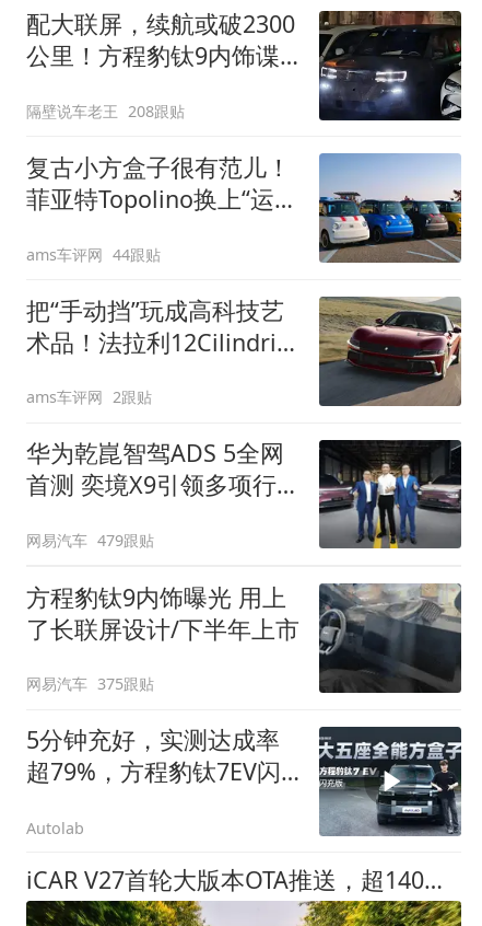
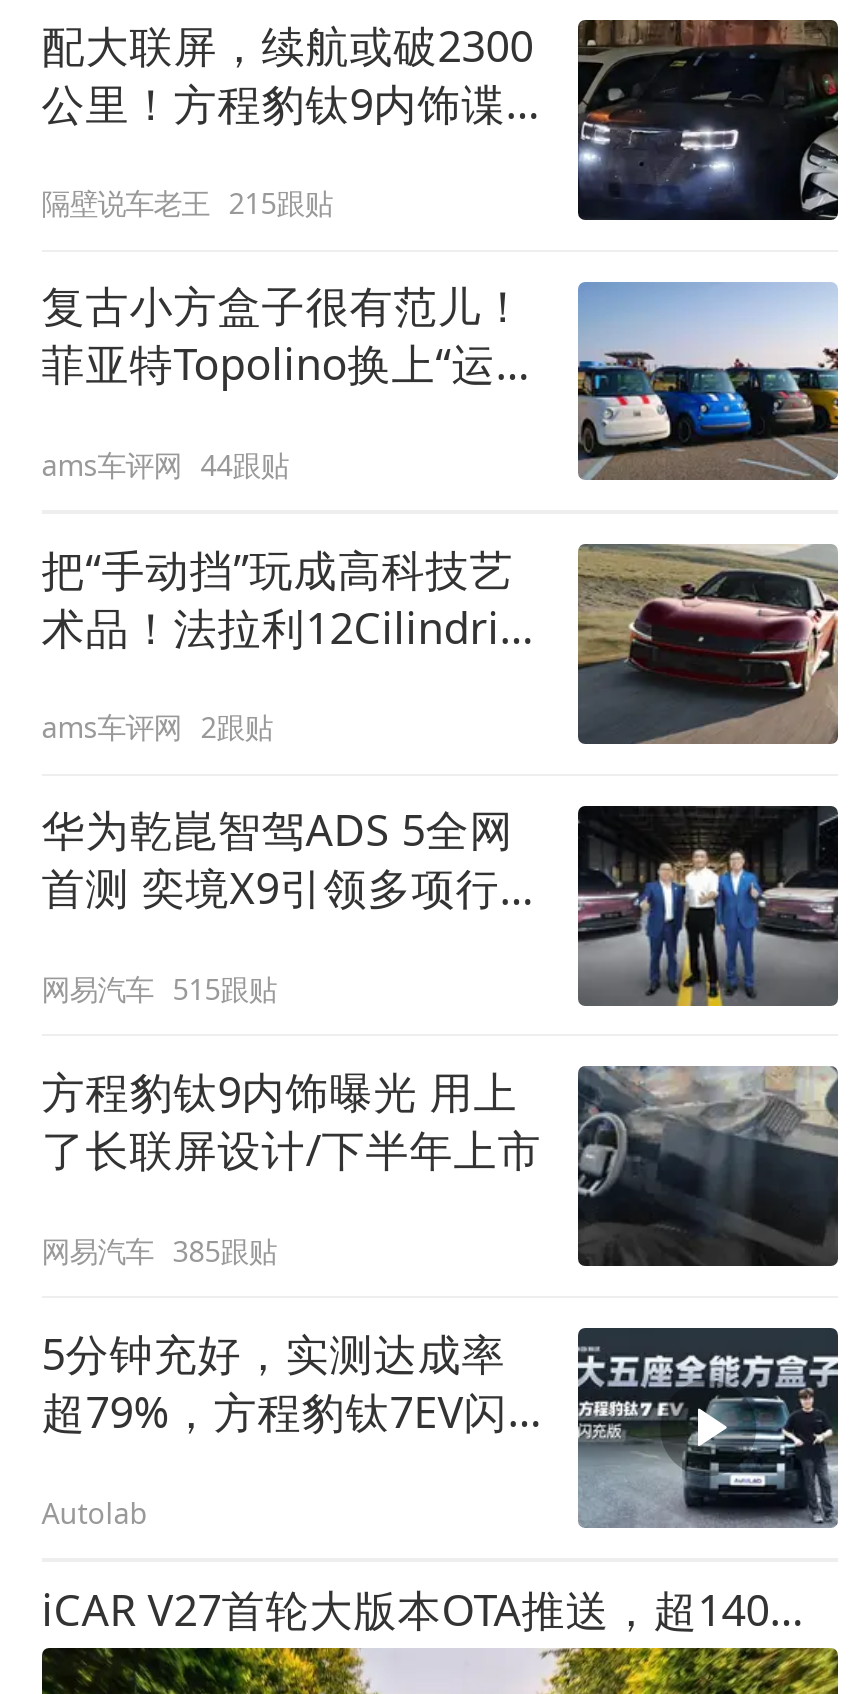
- 隔壁说车老王 208跟贴
+ 隔壁说车老王 215跟贴

- 网易汽车 479跟贴
+ 网易汽车 515跟贴

- 网易汽车 375跟贴
+ 网易汽车 385跟贴
